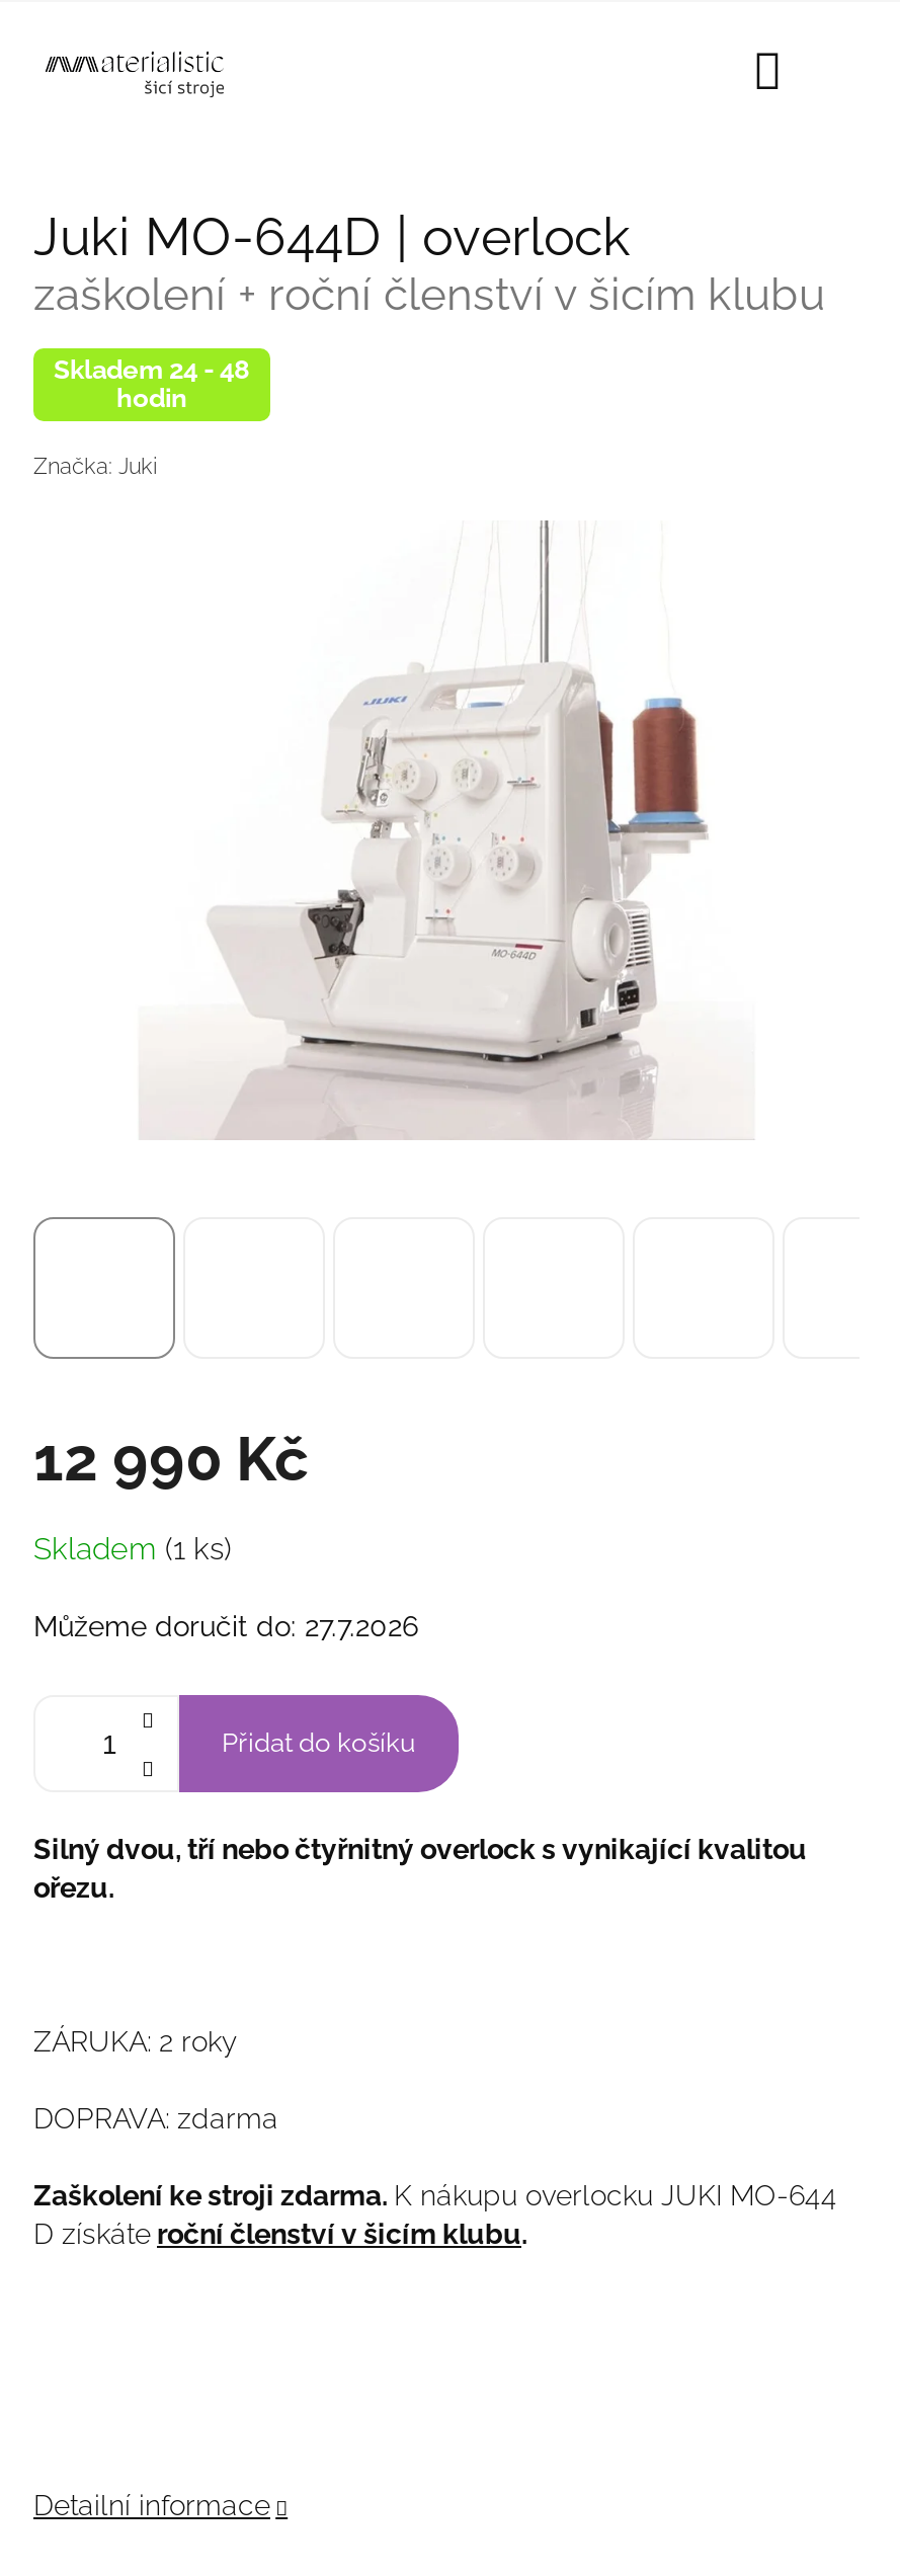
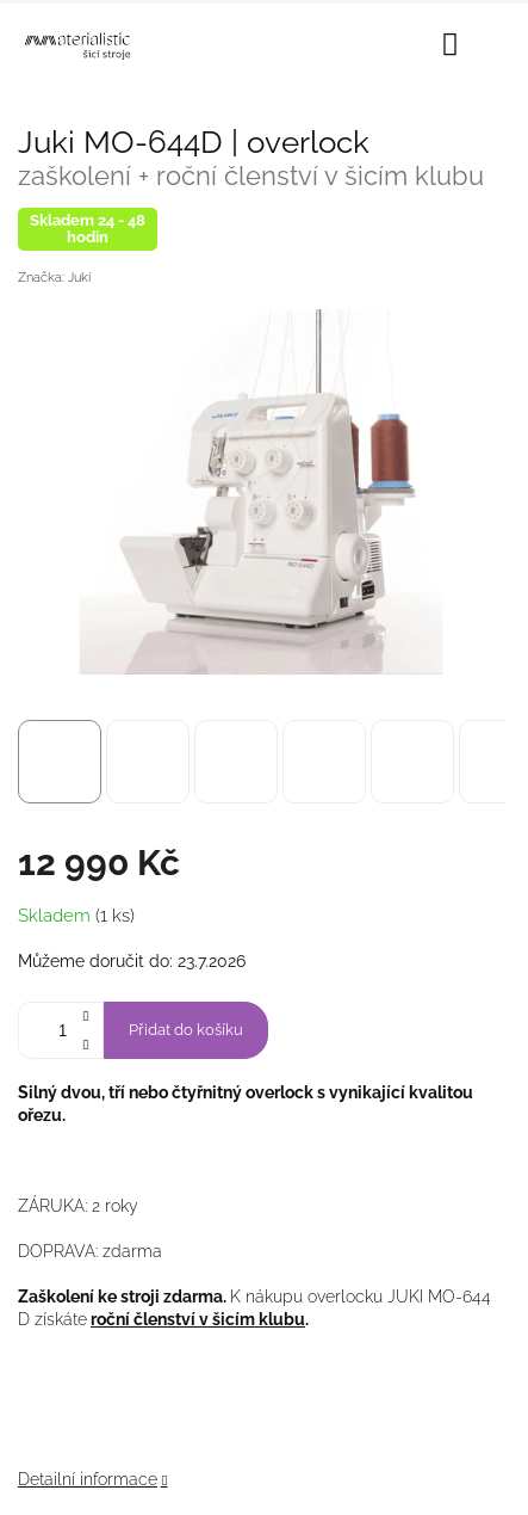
- Můžeme doručit do: 27.7.2026
+ Můžeme doručit do: 23.7.2026
